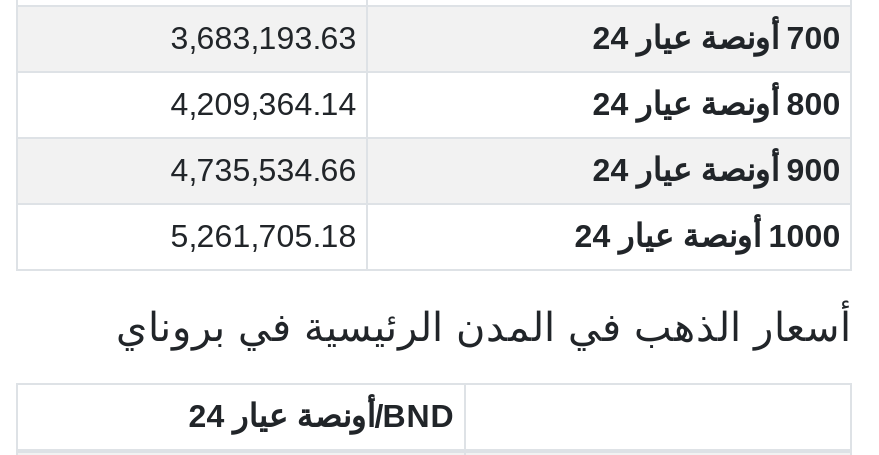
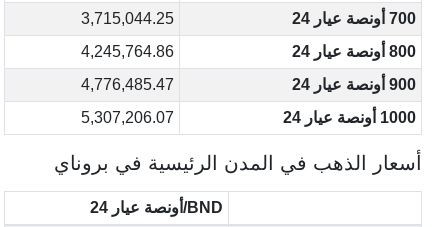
- 3,683,193.63
+ 3,715,044.25

- 4,209,364.14
+ 4,245,764.86

- 4,735,534.66
+ 4,776,485.47

- 5,261,705.18
+ 5,307,206.07
